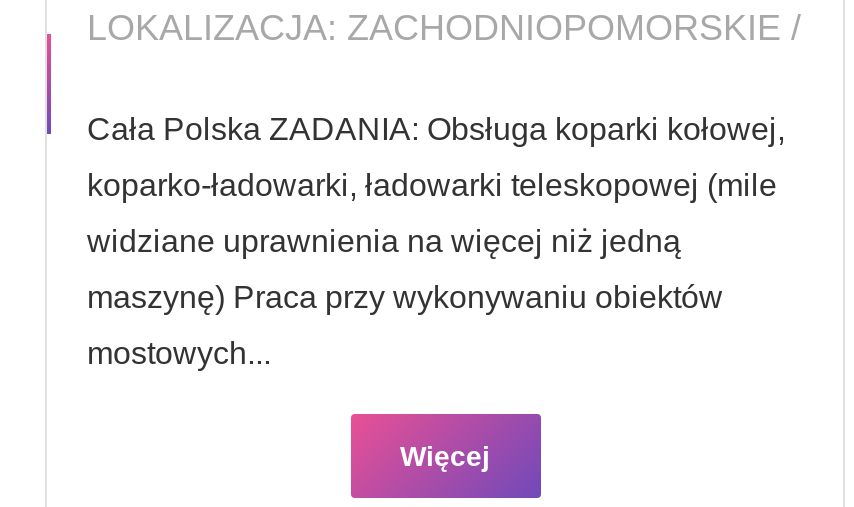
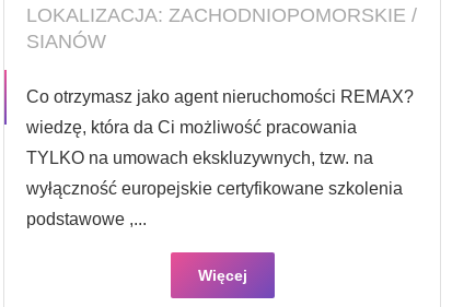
- Cała Polska ZADANIA: Obsługa koparki kołowej,
- koparko-ładowarki, ładowarki teleskopowej (mile
- widziane uprawnienia na więcej niż jedną
- maszynę) Praca przy wykonywaniu obiektów
- mostowych...
+ SIANÓW
+ Co otrzymasz jako agent nieruchomości REMAX?
+ wiedzę, która da Ci możliwość pracowania
+ TYLKO na umowach ekskluzywnych, tzw. na
+ wyłączność europejskie certyfikowane szkolenia
+ podstawowe ,...
